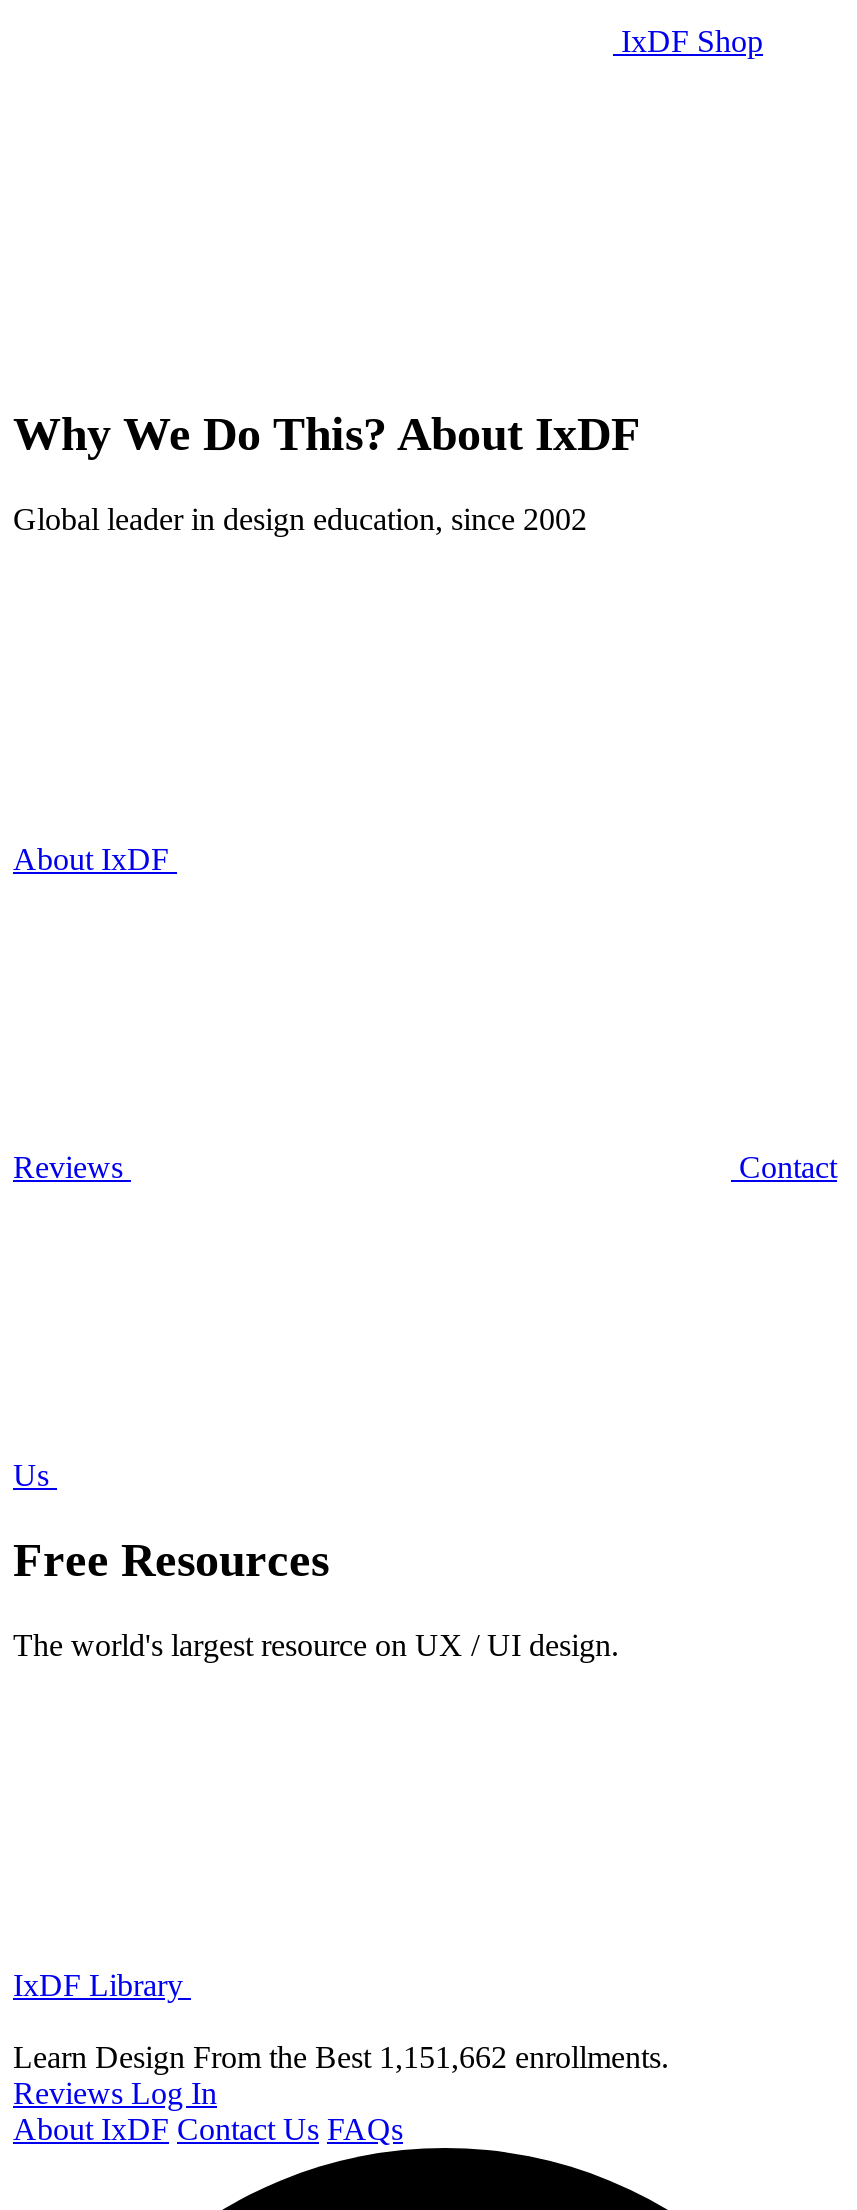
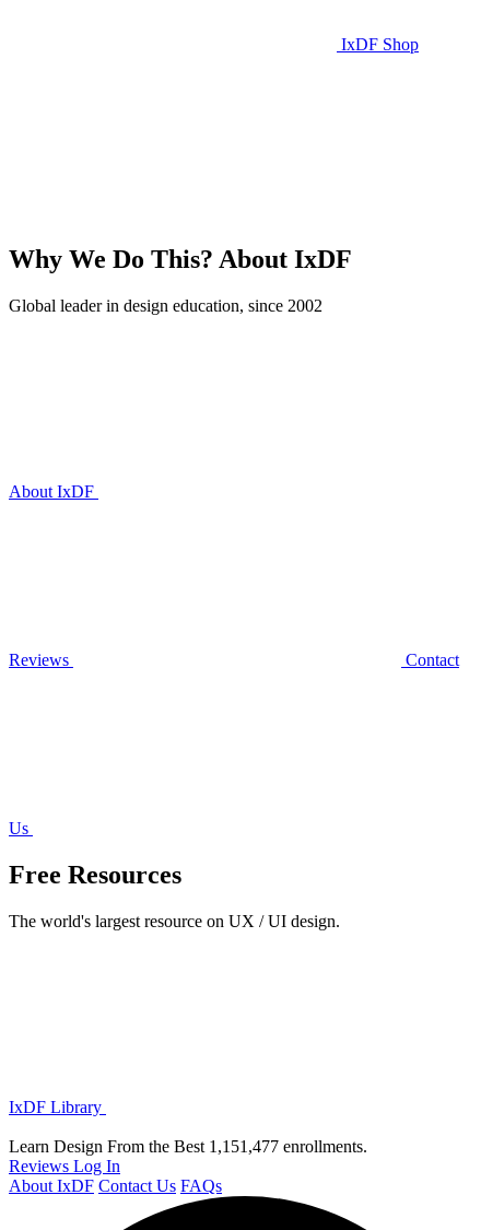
- Learn Design From the Best 1,151,662 enrollments.
+ Learn Design From the Best 1,151,477 enrollments.
